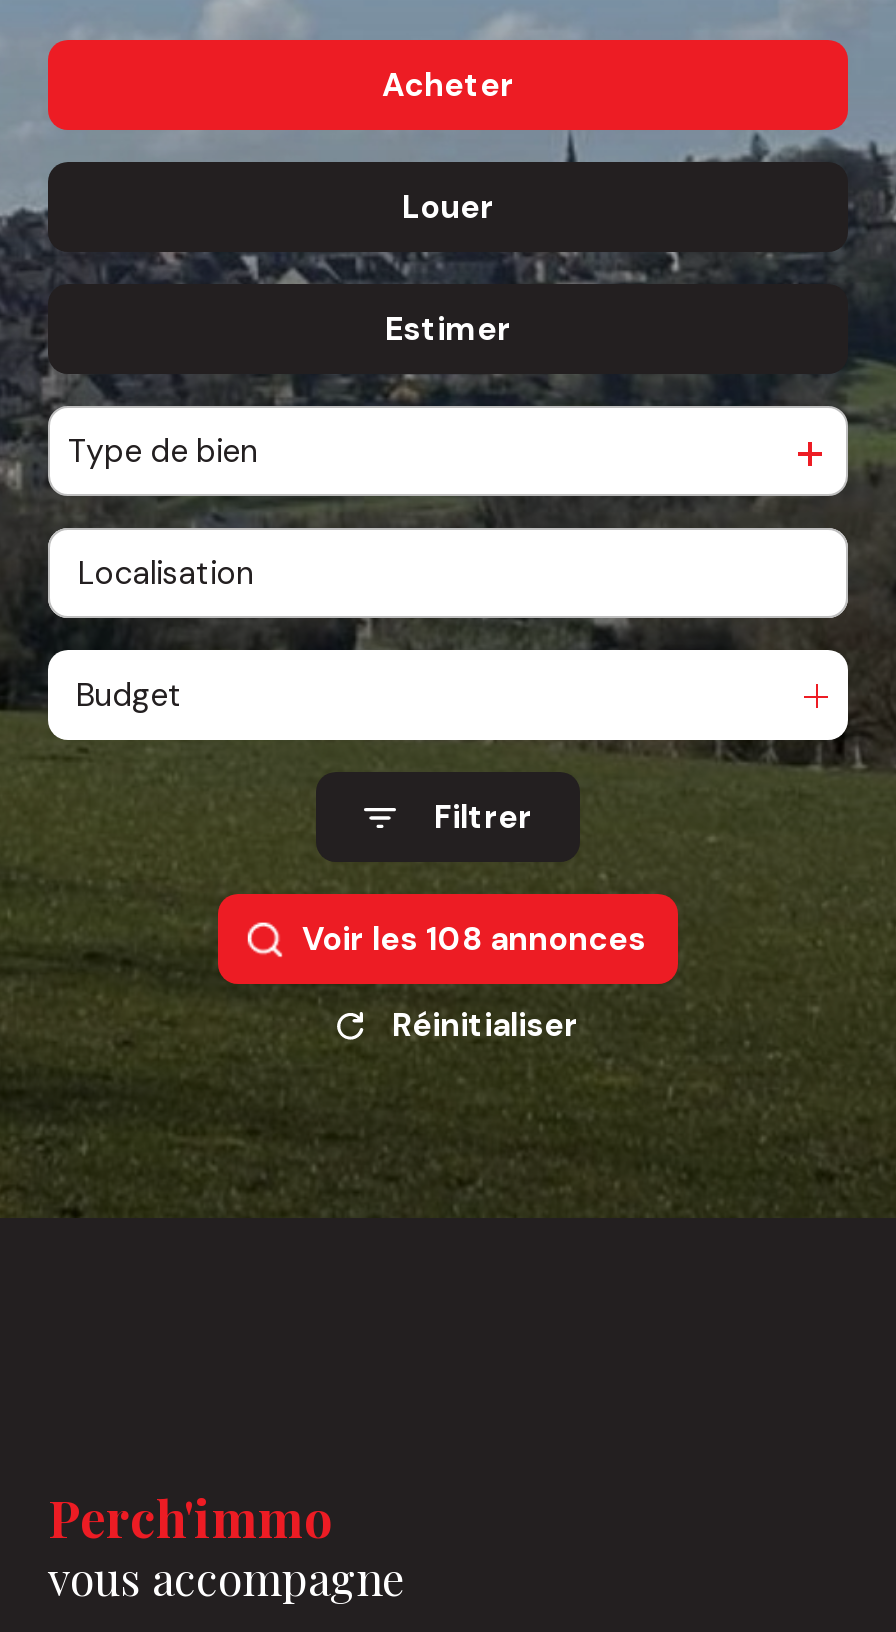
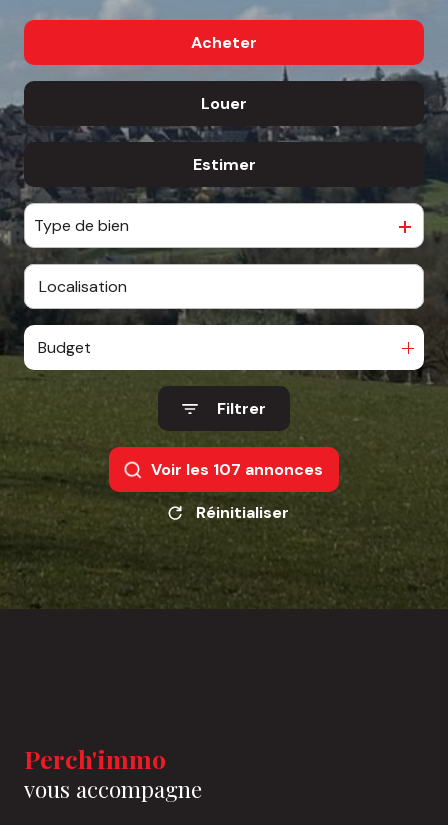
- Voir les 108 annonces
+ Voir les 107 annonces
